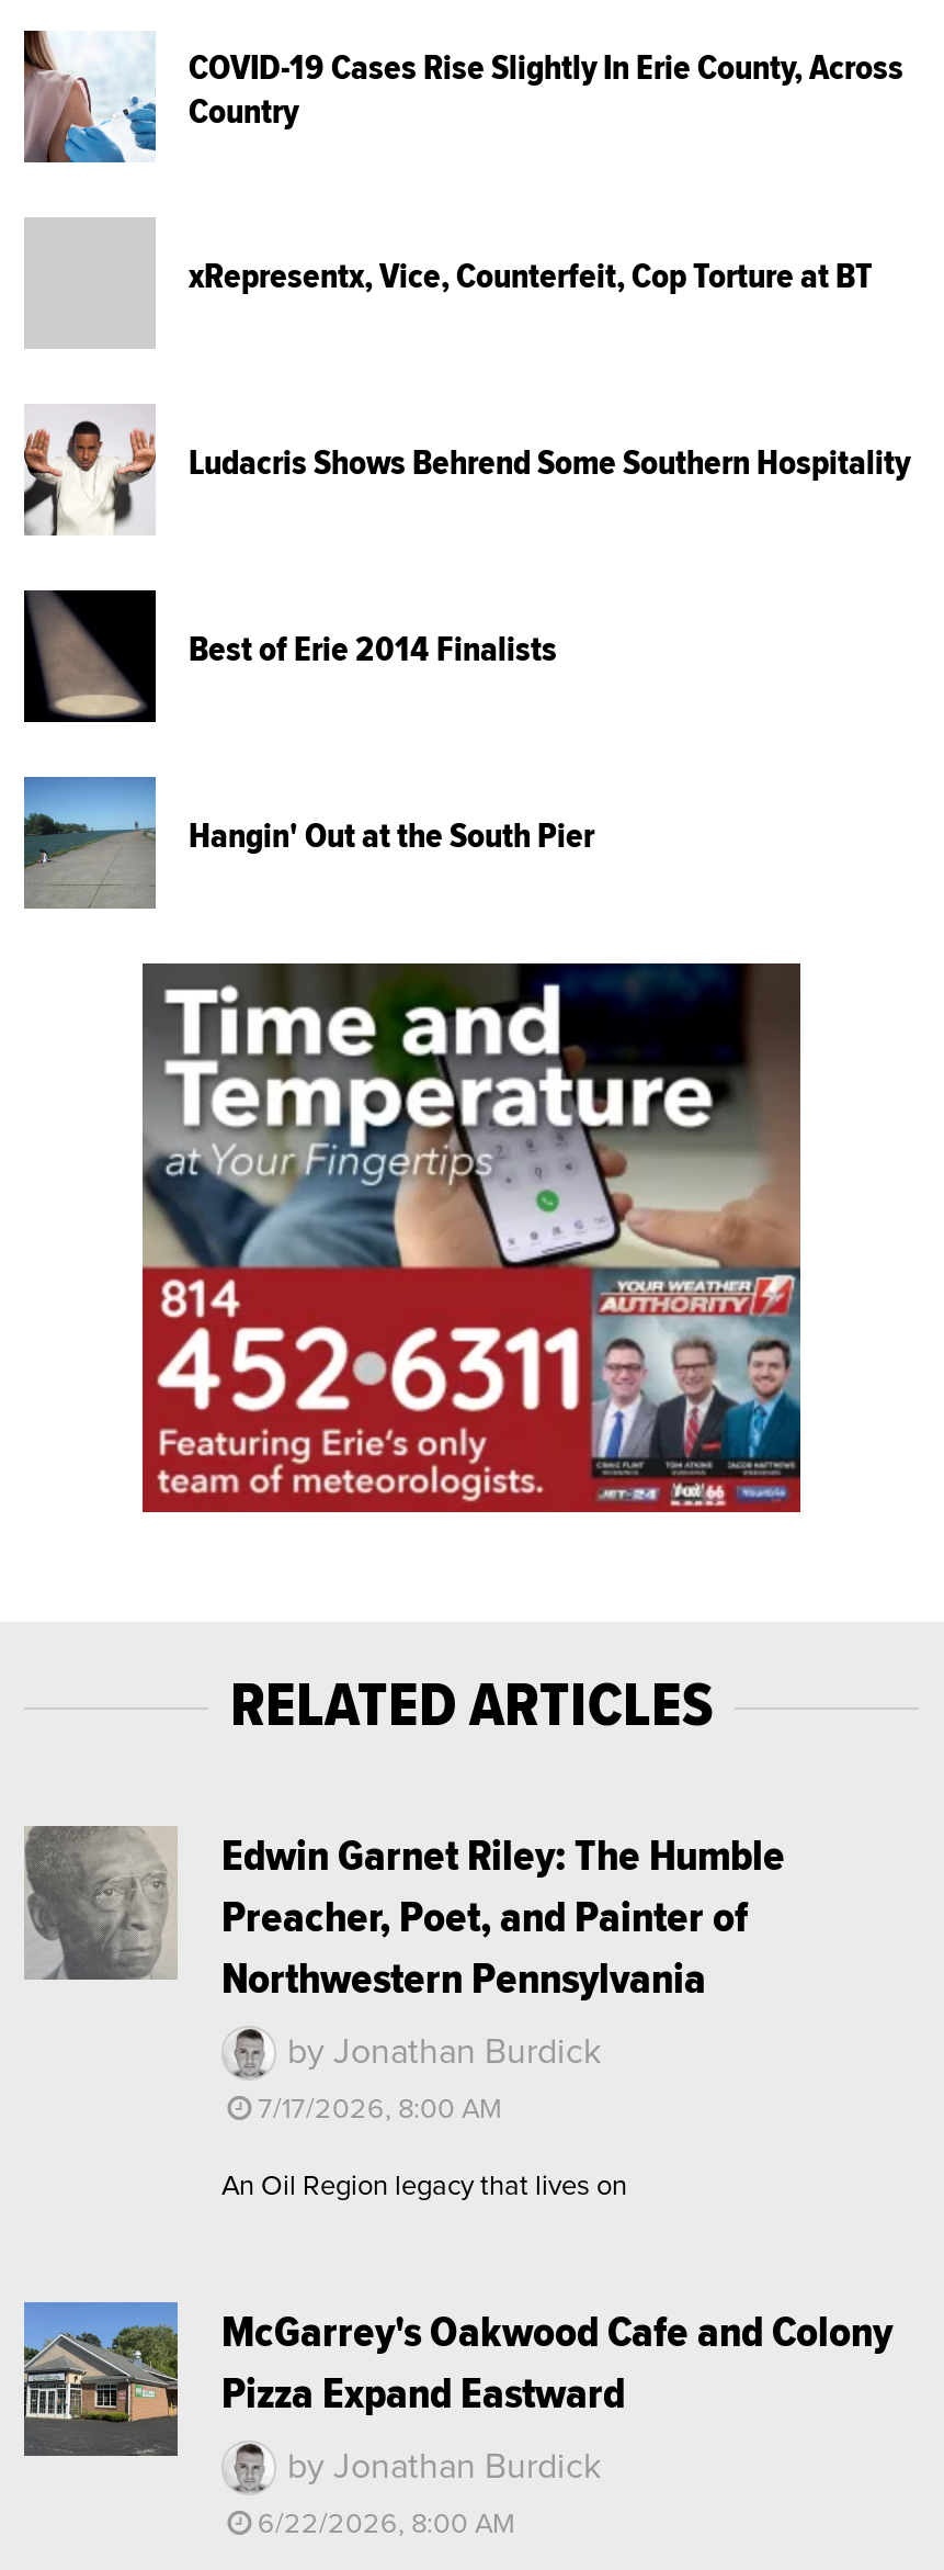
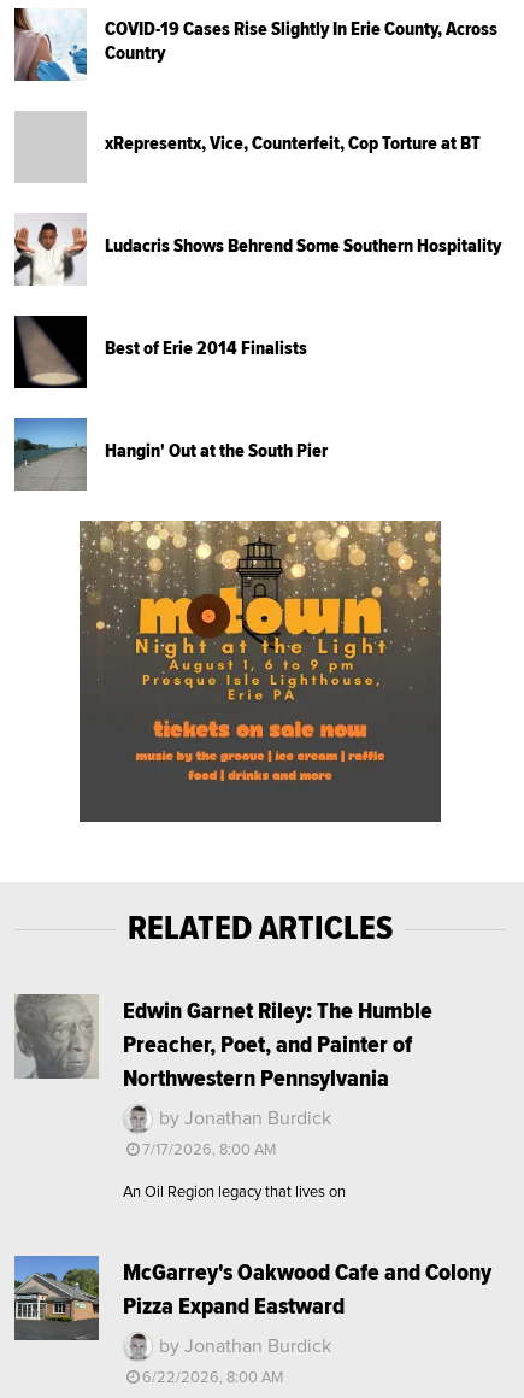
- [image]
+ [image]
